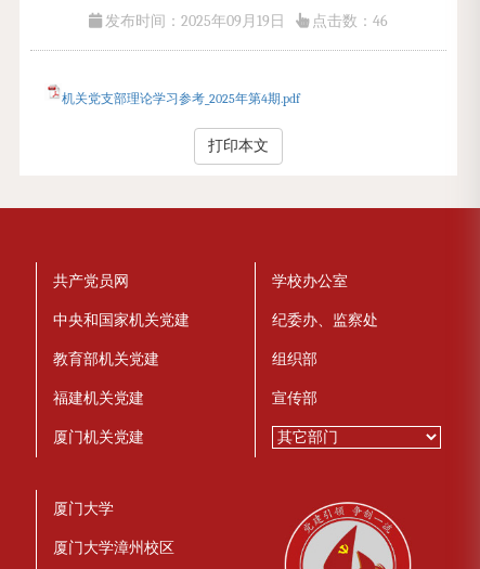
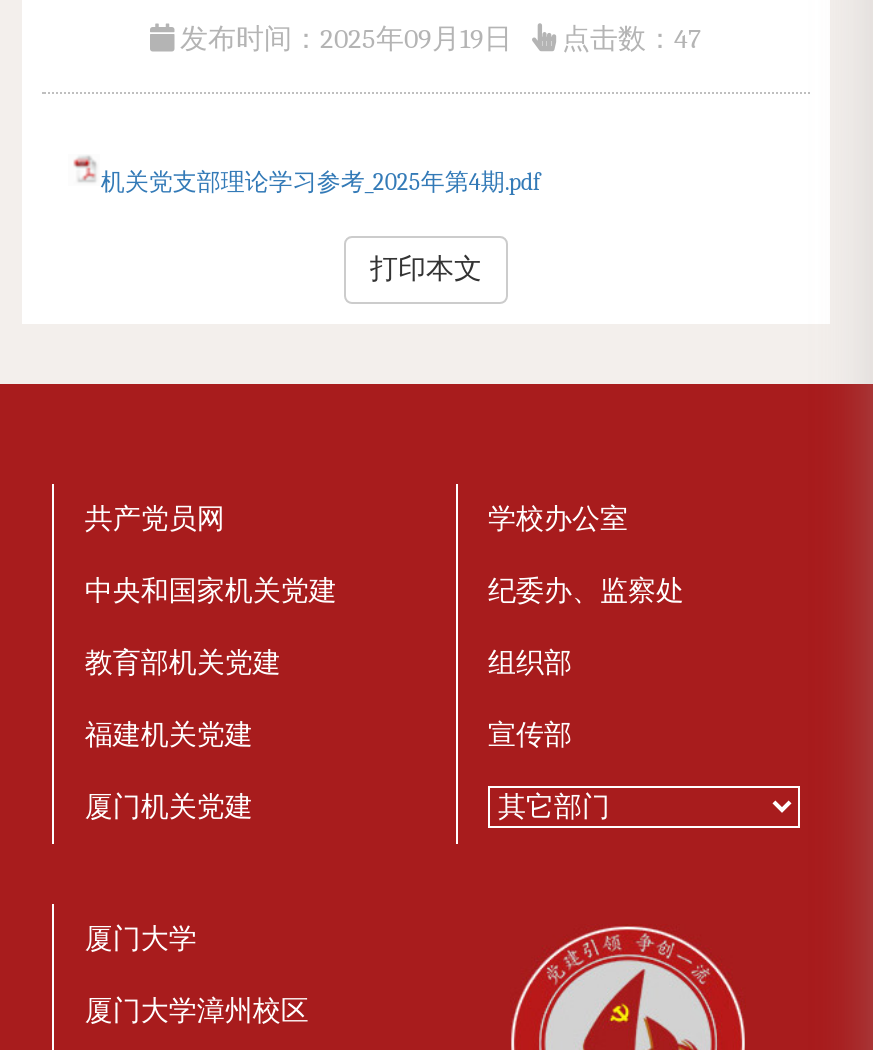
- 发布时间：2025年09月19日 点击数：46
+ 发布时间：2025年09月19日 点击数：47
